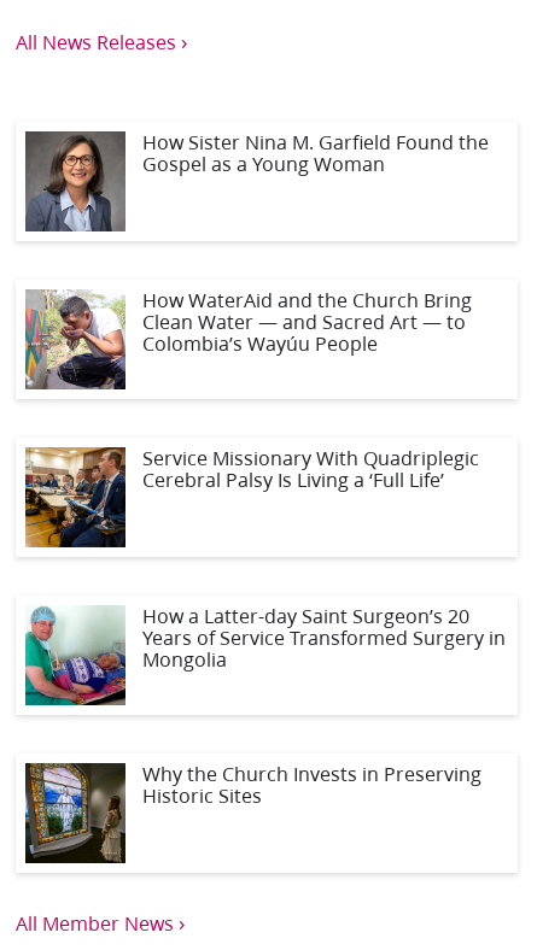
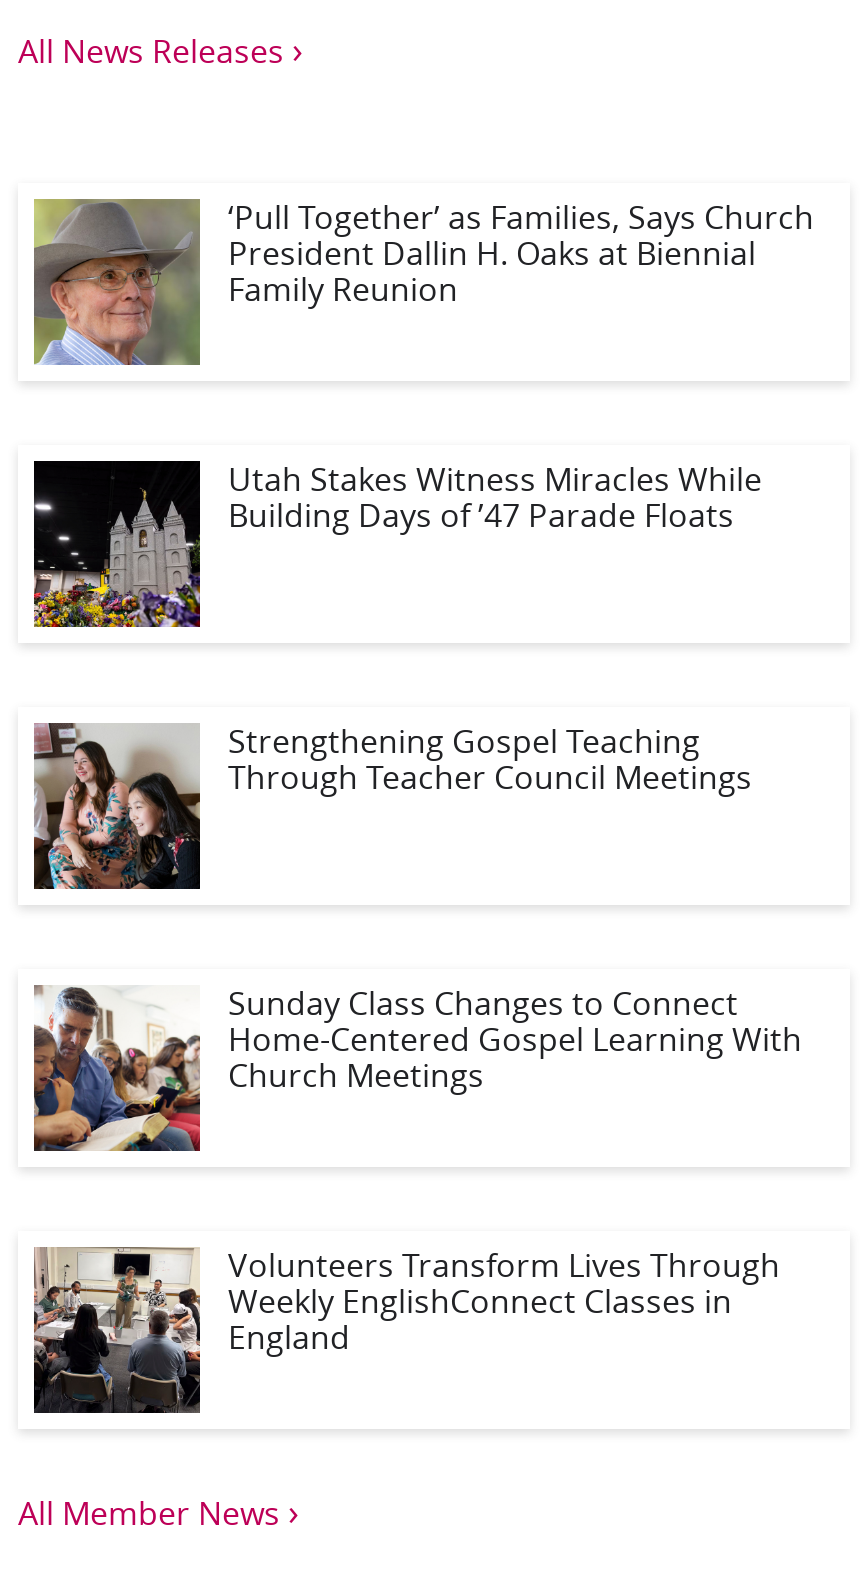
- [image]
- How Sister Nina M. Garfield Found the
- Gospel as a Young Woman
+ [image]
+ ‘Pull Together’ as Families, Says Church
+ President Dallin H. Oaks at Biennial
+ Family Reunion

- [image]
- How WaterAid and the Church Bring
- Clean Water — and Sacred Art — to
- Colombia’s Wayúu People
+ [image]
+ Utah Stakes Witness Miracles While
+ Building Days of ’47 Parade Floats

- [image]
- Service Missionary With Quadriplegic
- Cerebral Palsy Is Living a ‘Full Life’
+ [image]
+ Strengthening Gospel Teaching
+ Through Teacher Council Meetings

- [image]
- How a Latter-day Saint Surgeon’s 20
- Years of Service Transformed Surgery in
- Mongolia
+ [image]
+ Sunday Class Changes to Connect
+ Home-Centered Gospel Learning With
+ Church Meetings

- [image]
- Why the Church Invests in Preserving
- Historic Sites
+ [image]
+ Volunteers Transform Lives Through
+ Weekly EnglishConnect Classes in
+ England
